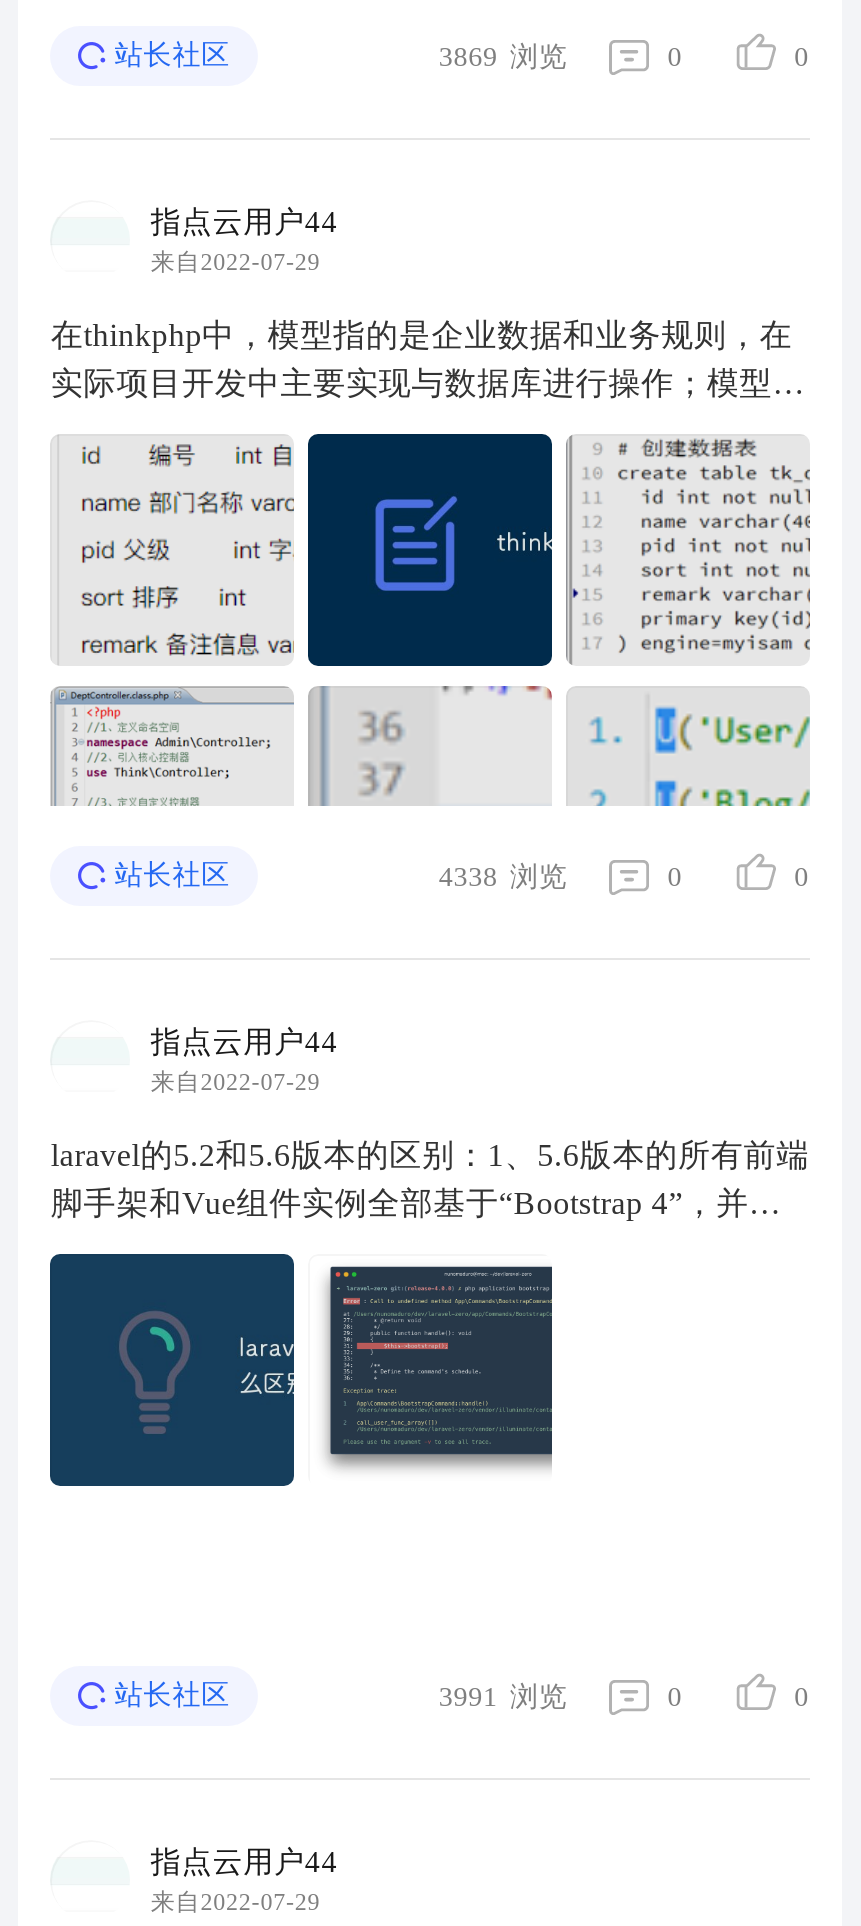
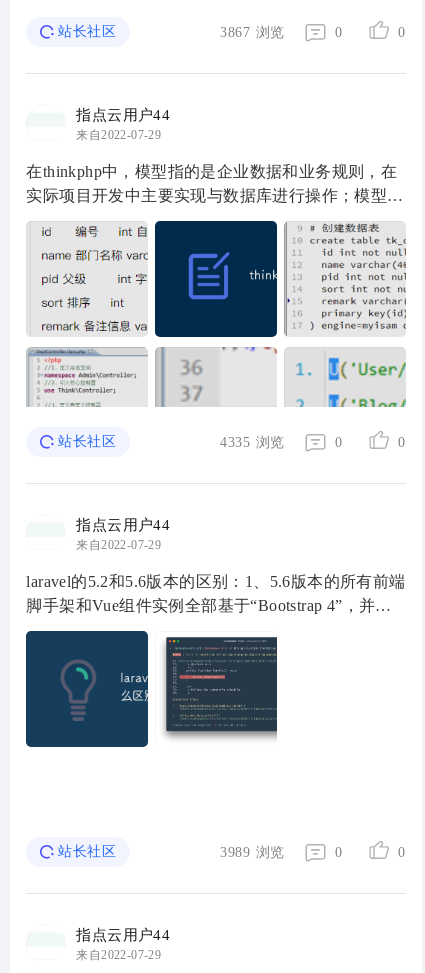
- 3869 浏览
+ 3867 浏览

- 4338 浏览
+ 4335 浏览

- 3991 浏览
+ 3989 浏览
